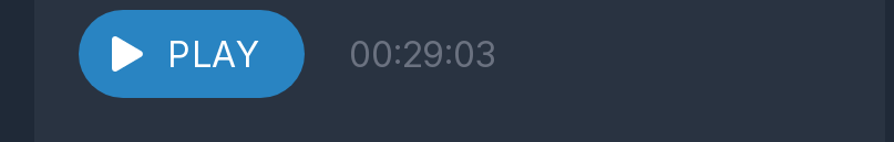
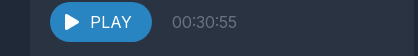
- PLAY 00:29:03
+ PLAY 00:30:55
